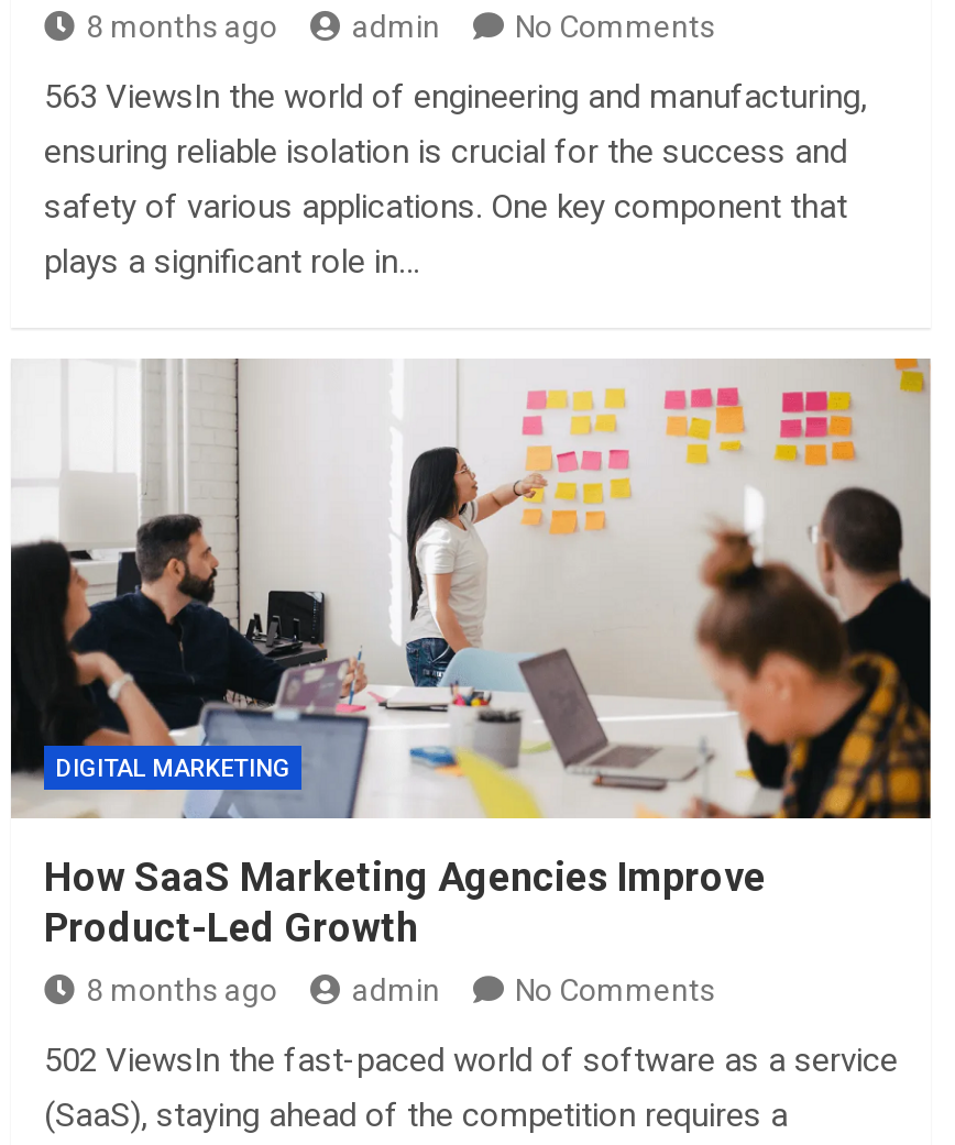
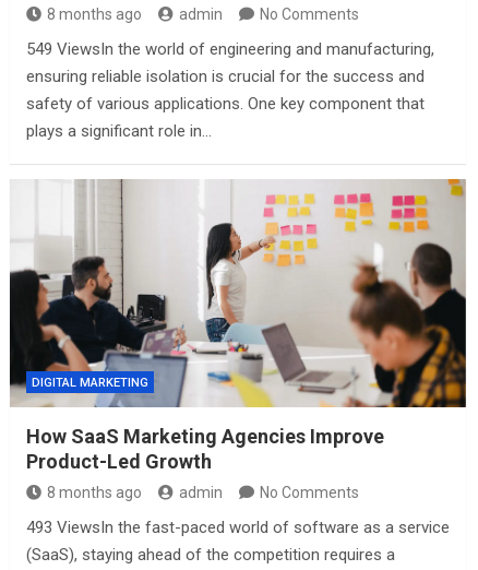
- 563 ViewsIn the world of engineering and manufacturing,
+ 549 ViewsIn the world of engineering and manufacturing,

- 502 ViewsIn the fast-paced world of software as a service
+ 493 ViewsIn the fast-paced world of software as a service
